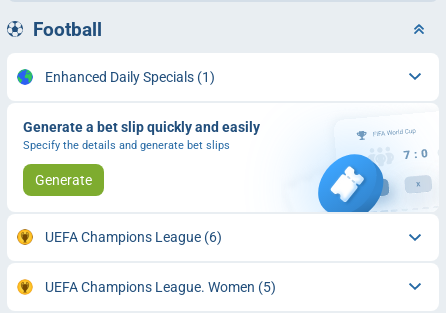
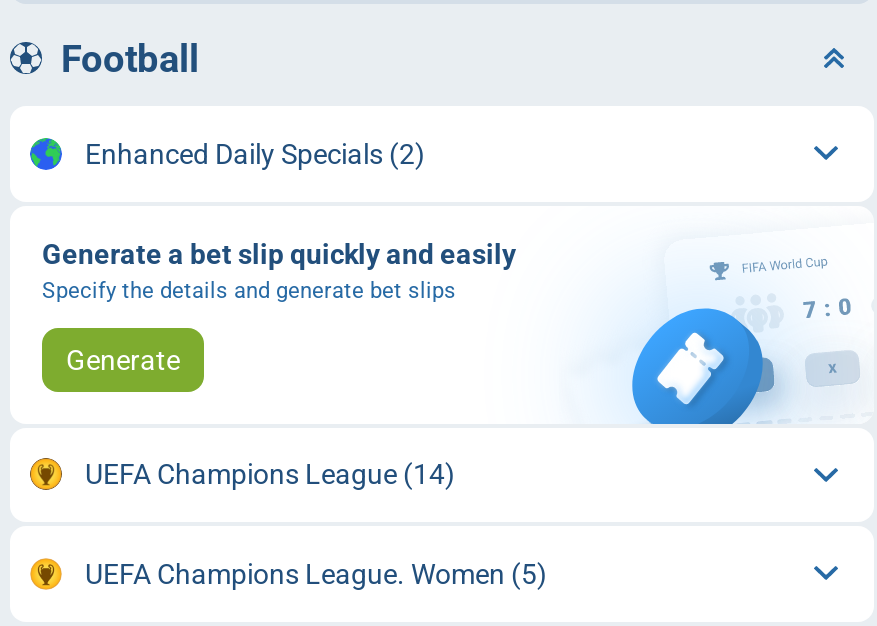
- Enhanced Daily Specials (1)
+ Enhanced Daily Specials (2)

- UEFA Champions League (6)
+ UEFA Champions League (14)
